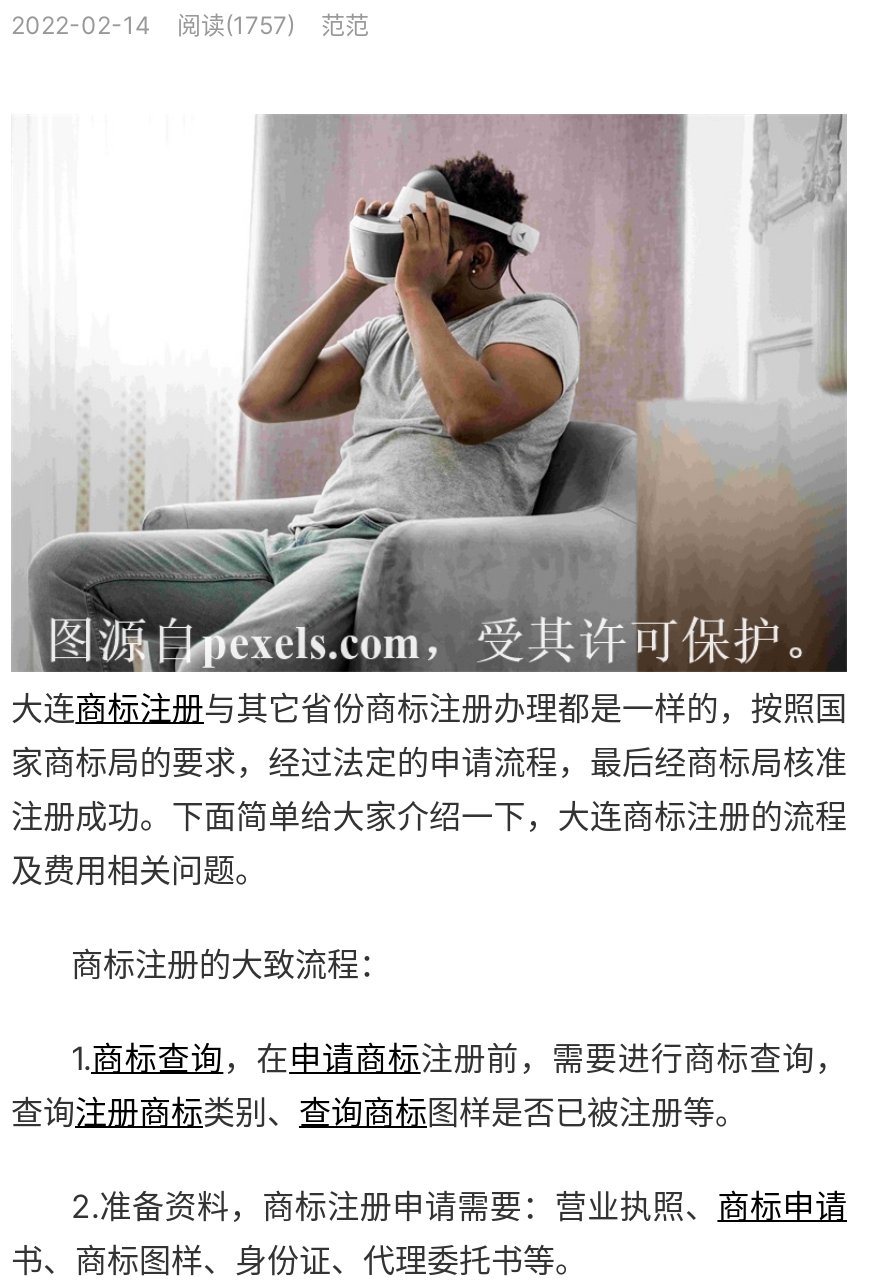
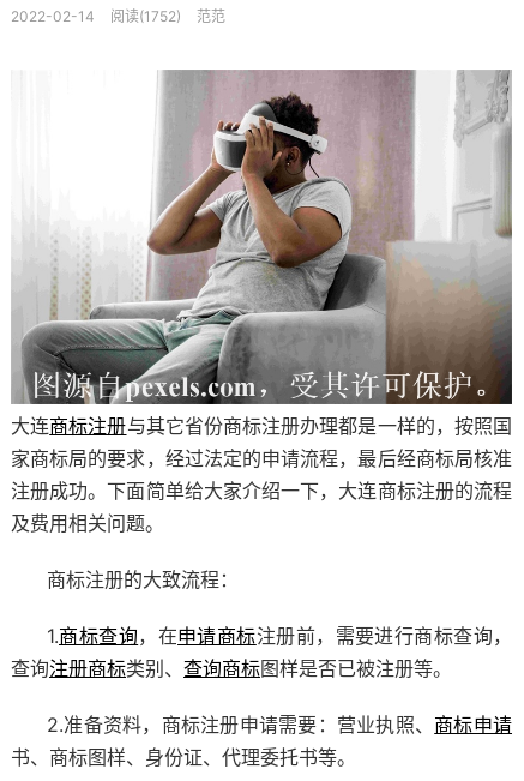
- 阅读(1757)
+ 阅读(1752)
